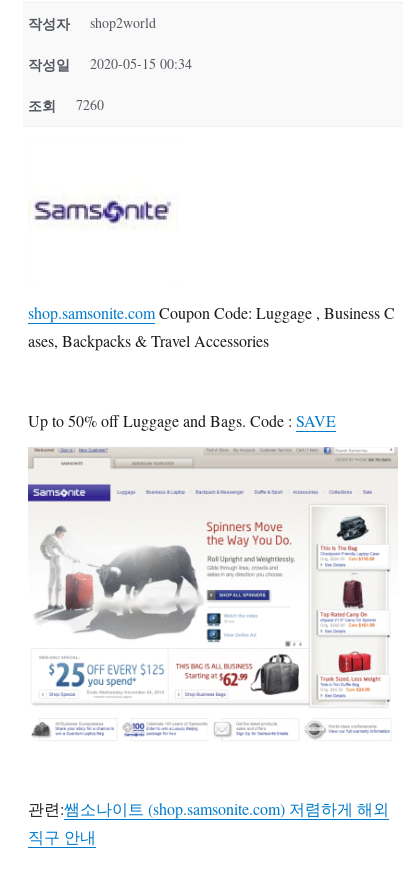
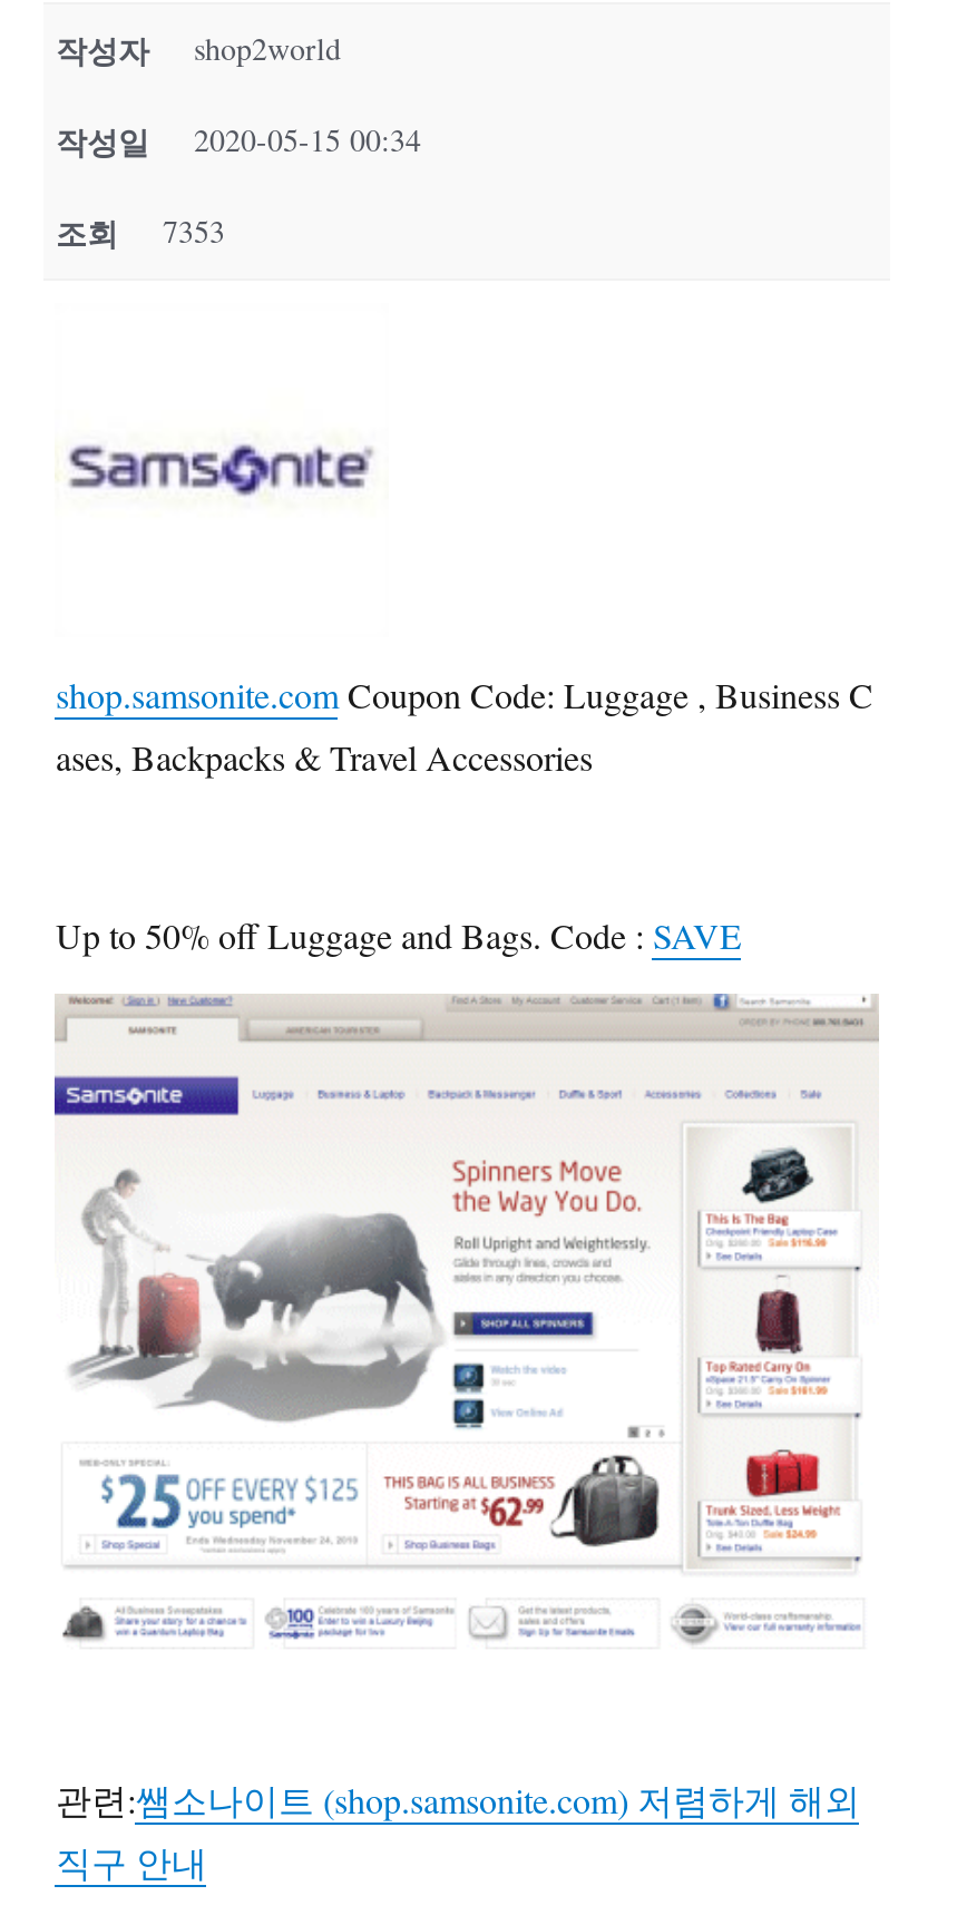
- 조회 7260
+ 조회 7353
